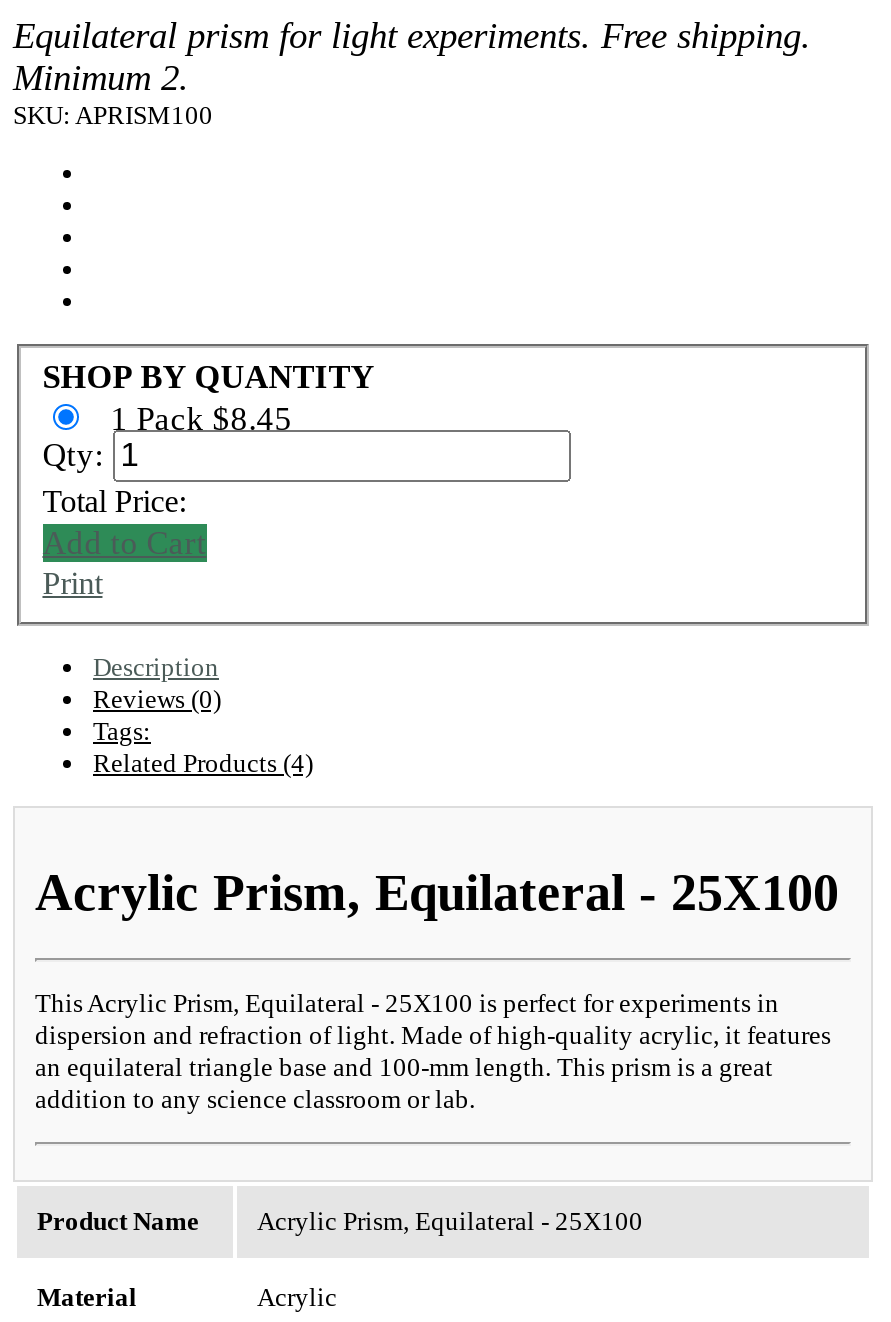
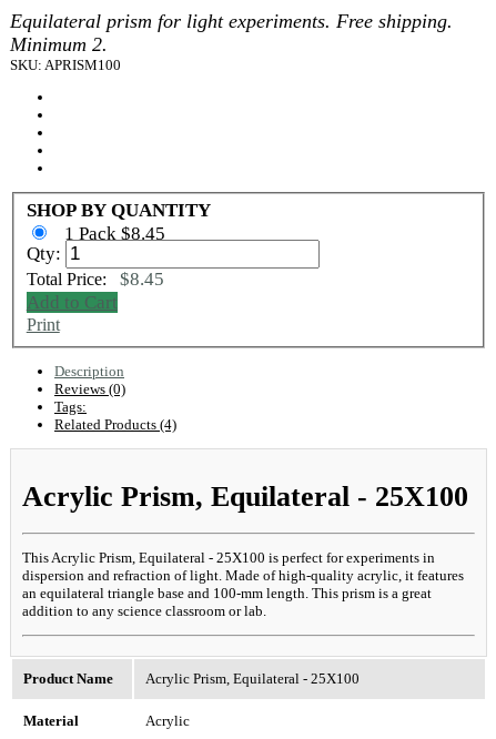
- Total Price:
+ Total Price:$8.45
